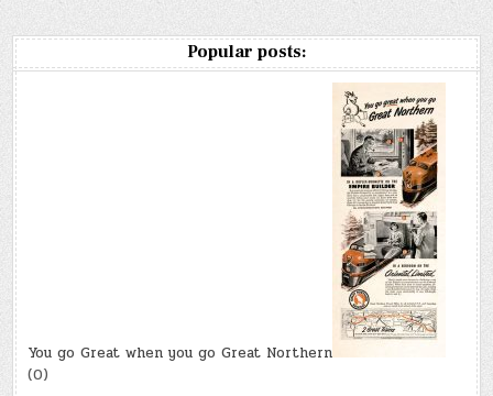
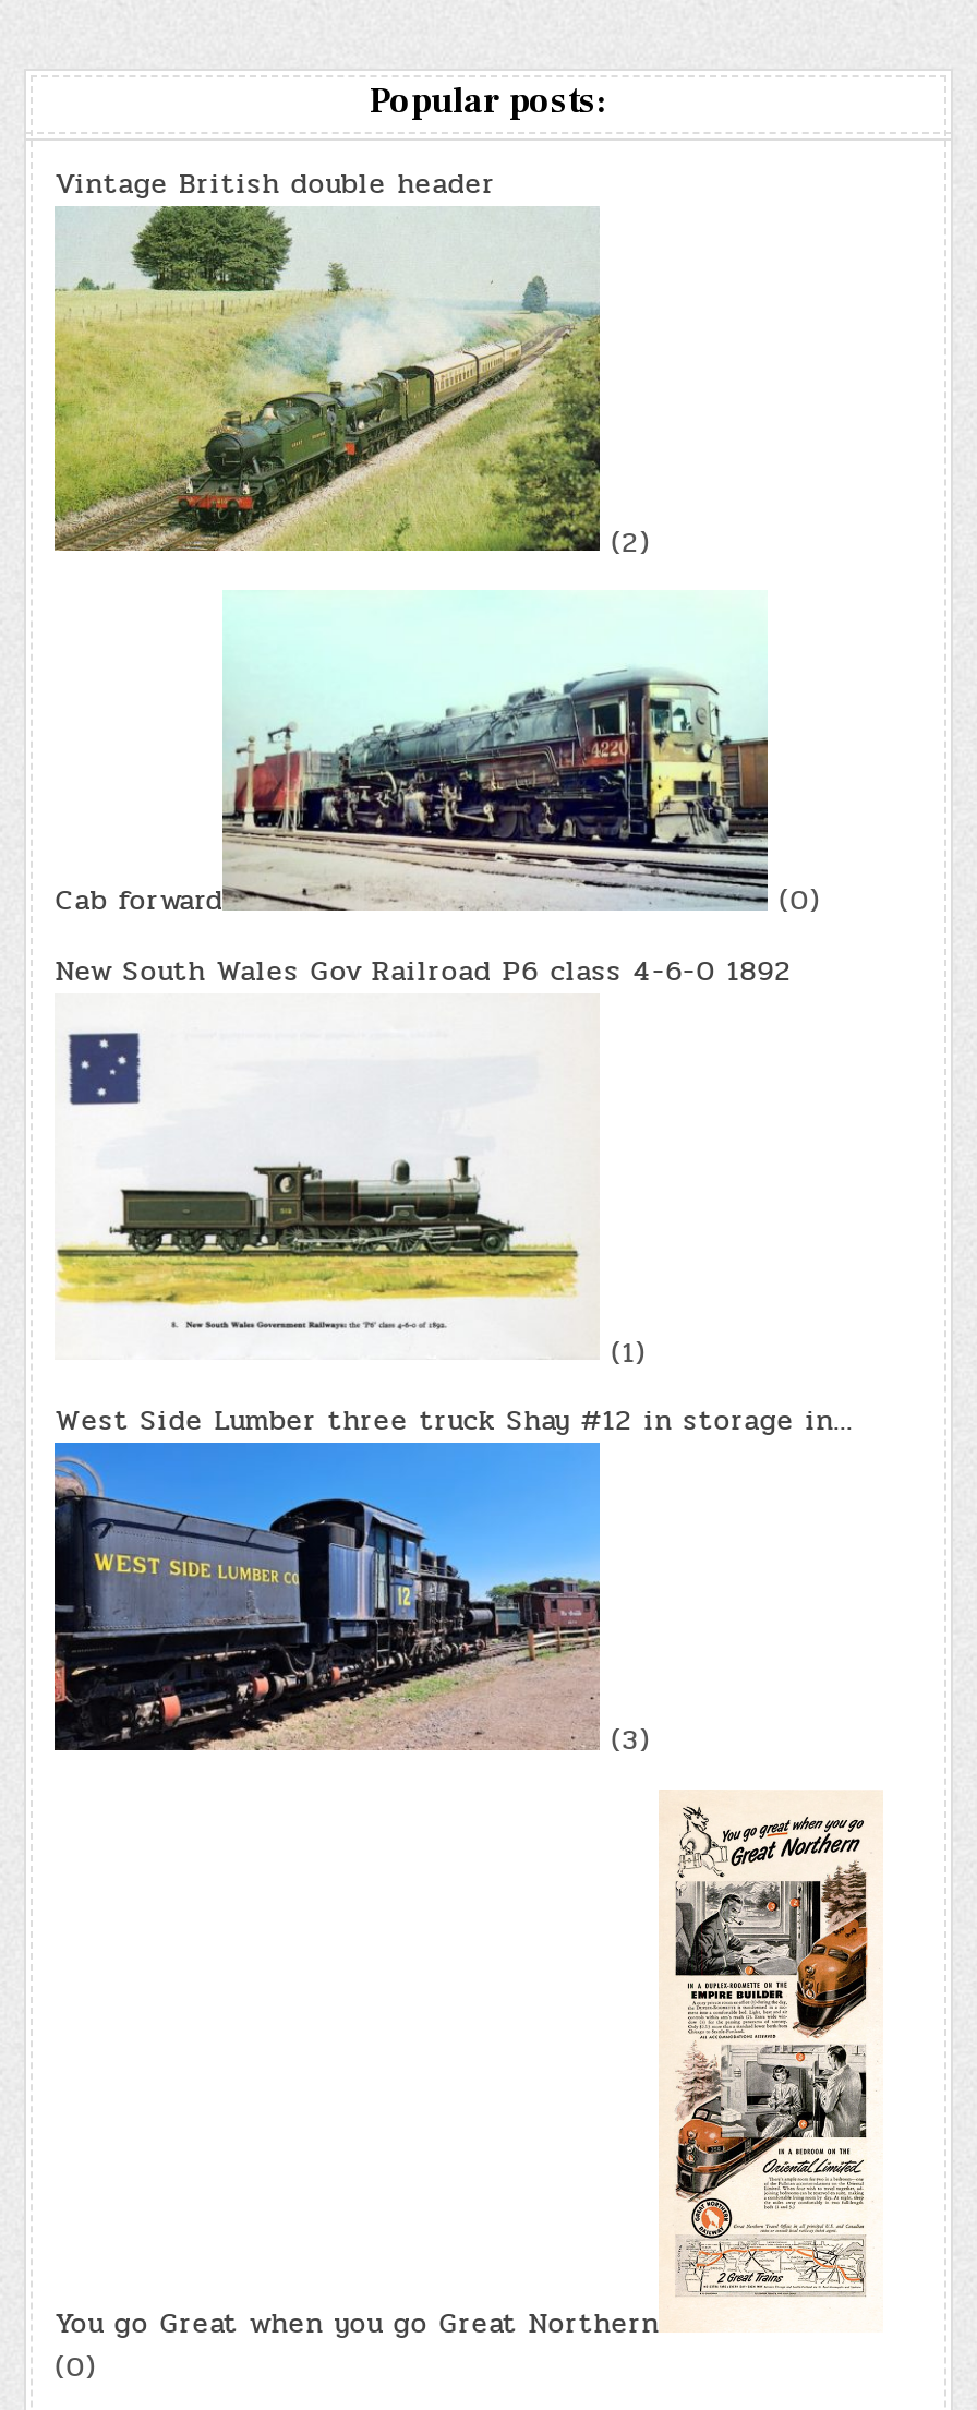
+ [image]
+ (2)

+ [image]
+ (3)

+ Vintage British double header

+ [image]
+ Cab forward
+ (0)
+ New South Wales Gov Railroad P6 class 4-6-0 1892

+ [image]
+ (1)
+ West Side Lumber three truck Shay #12 in storage in…

+ [image]
